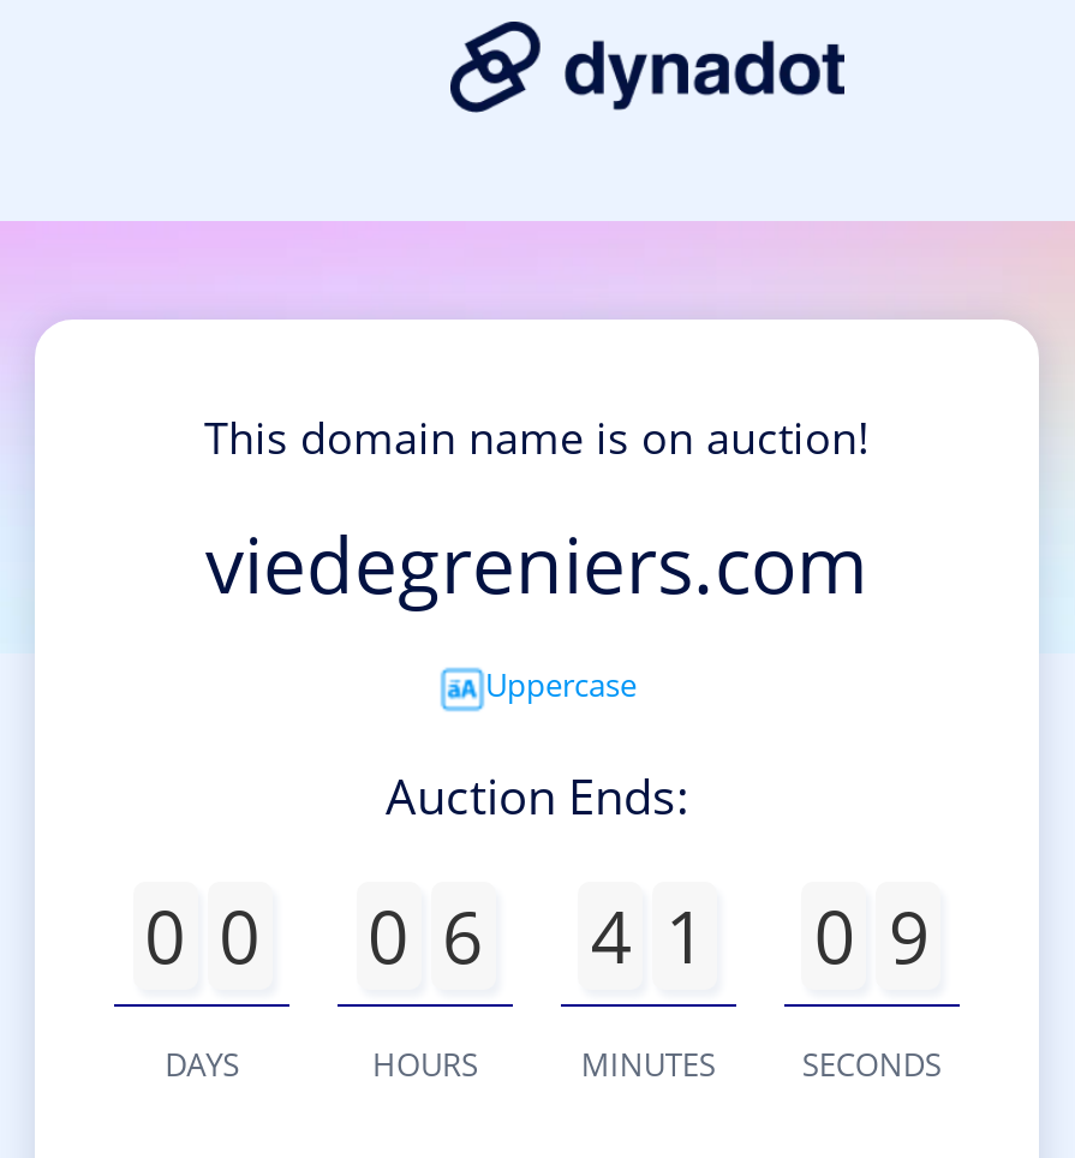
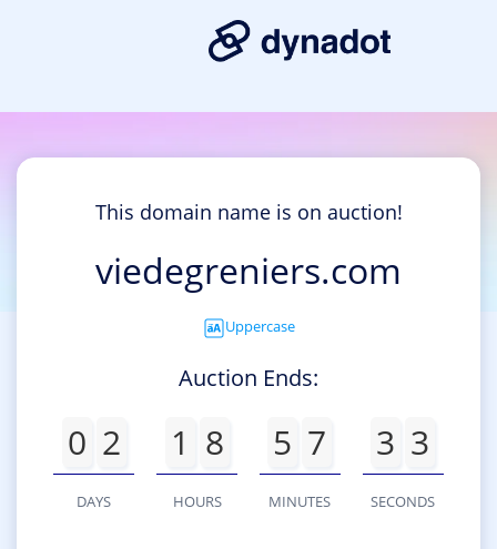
- 0 0
+ 0 2

- 0 6
+ 1 8

- 4 1
+ 5 7

- 0 9
+ 3 3
